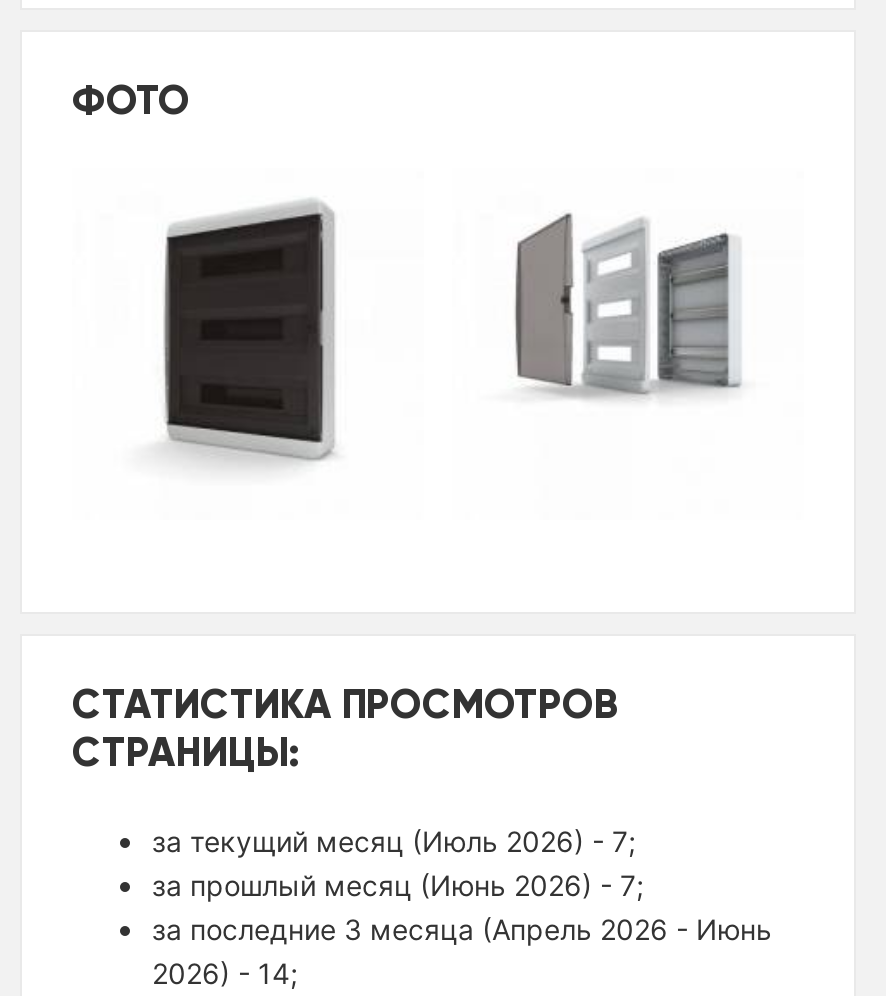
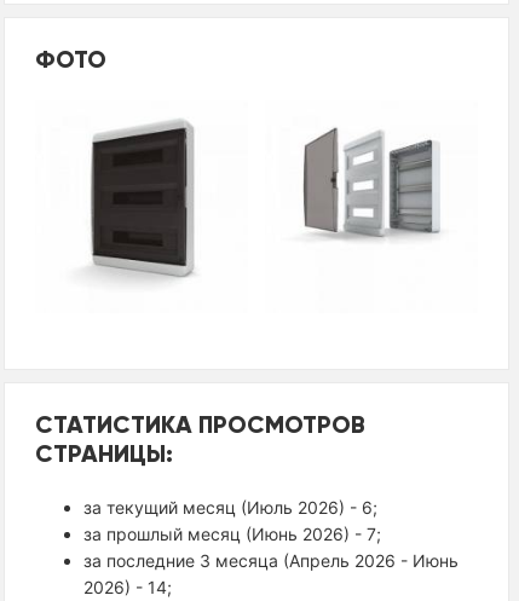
- за текущий месяц (Июль 2026) - 7;
+ за текущий месяц (Июль 2026) - 6;
